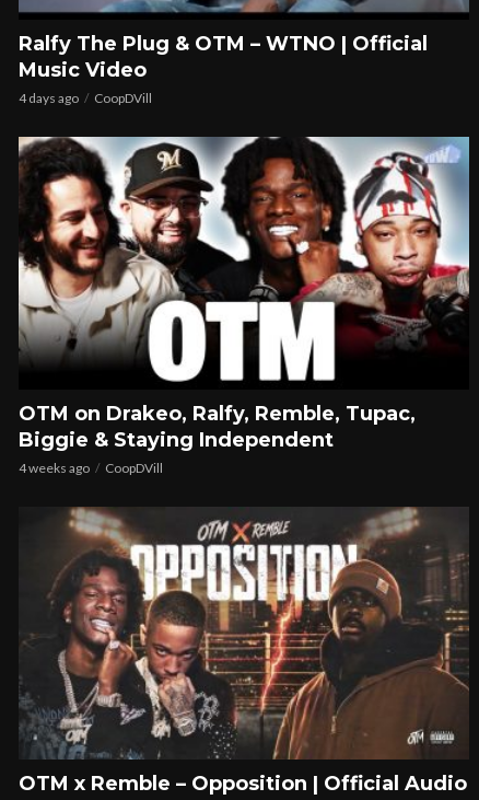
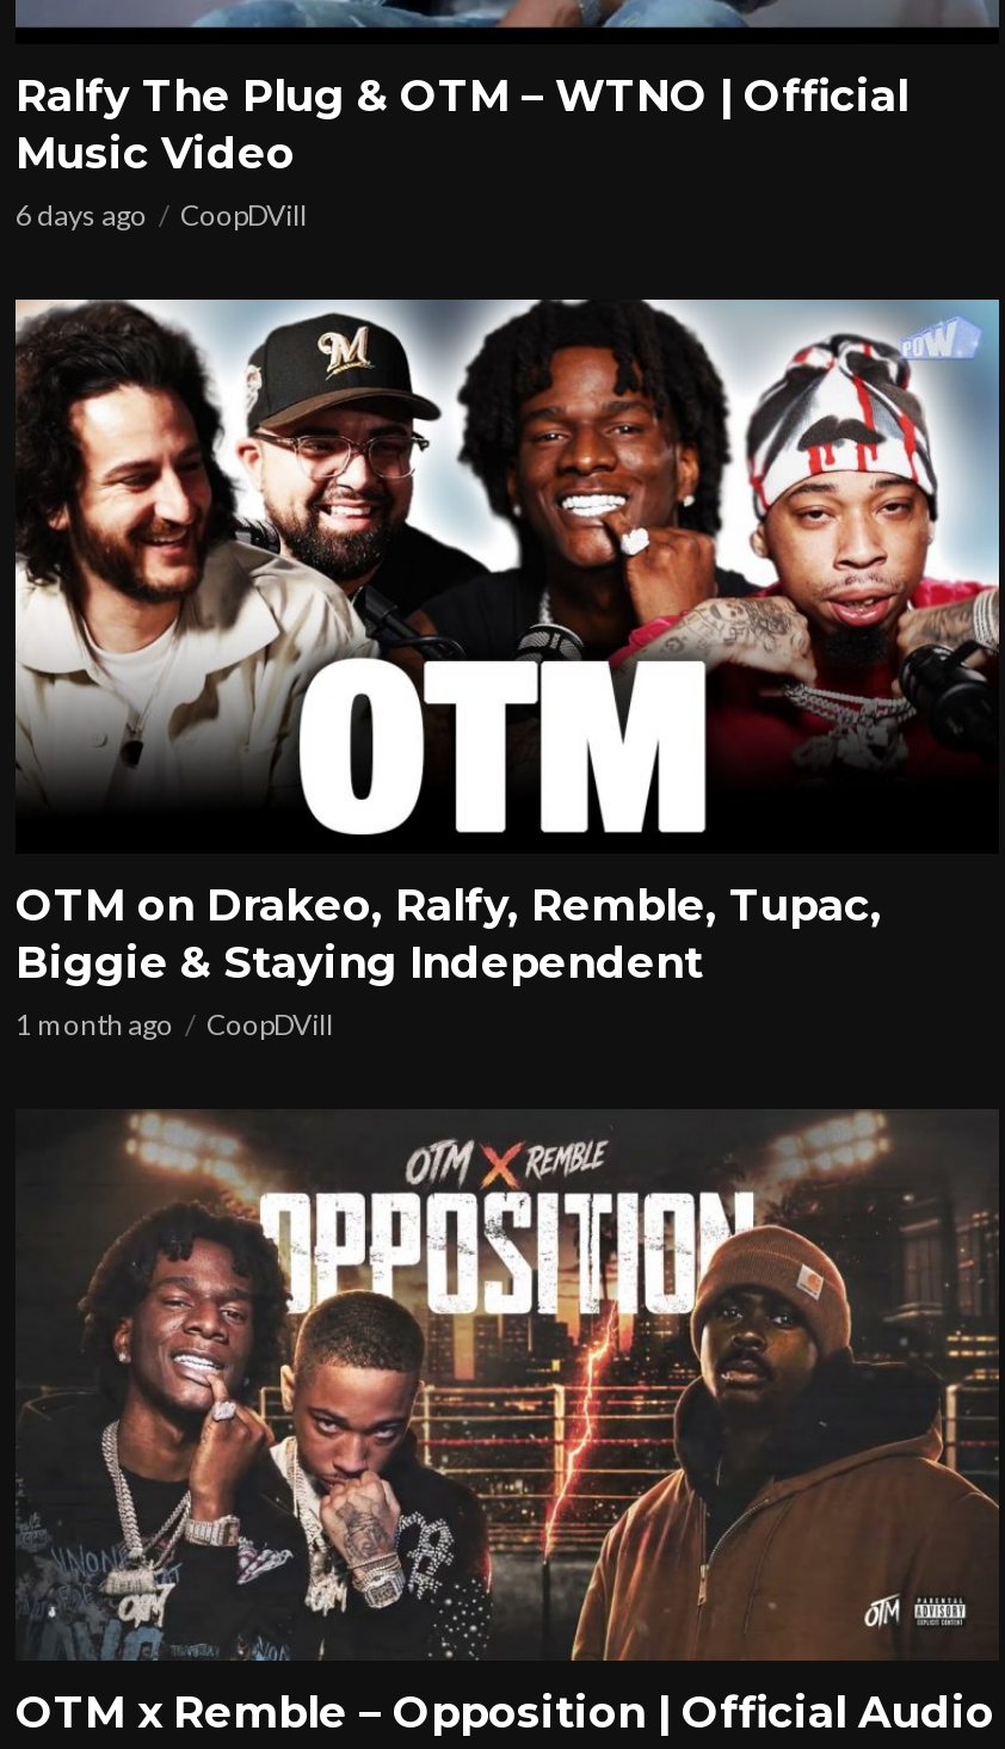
- 4 days ago CoopDVill
+ 6 days ago CoopDVill

- 4 weeks ago CoopDVill
+ 1 month ago CoopDVill
